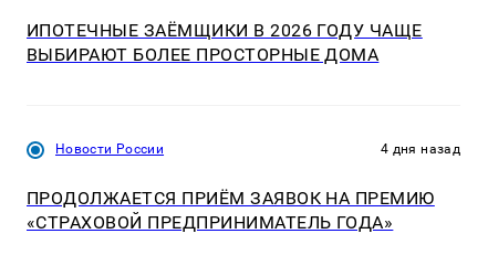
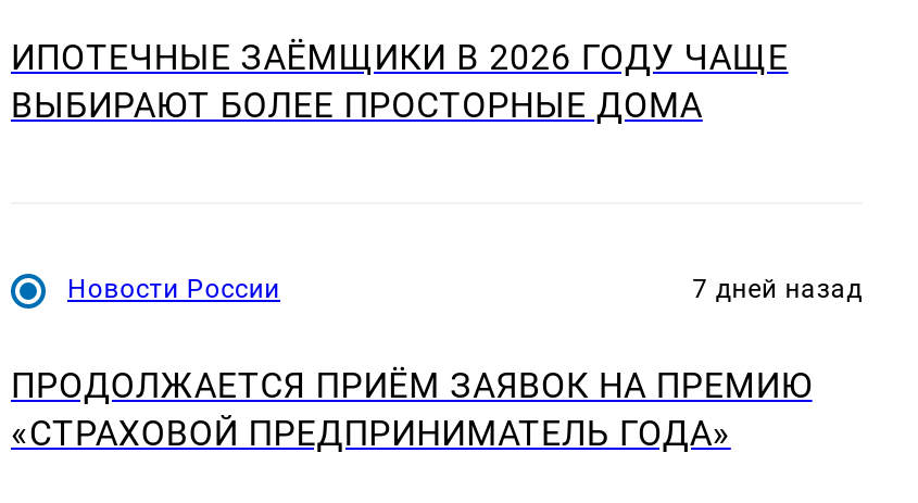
- 4 дня назад
+ 7 дней назад
